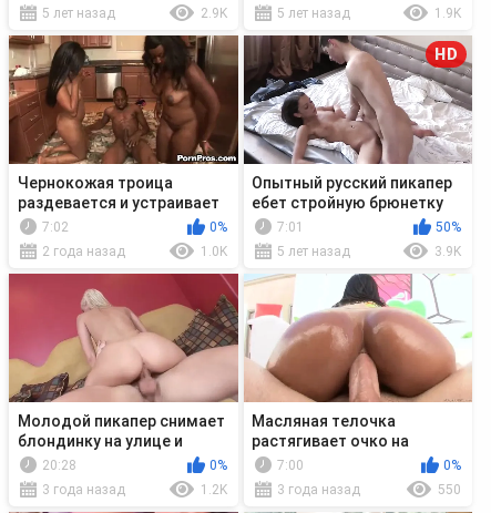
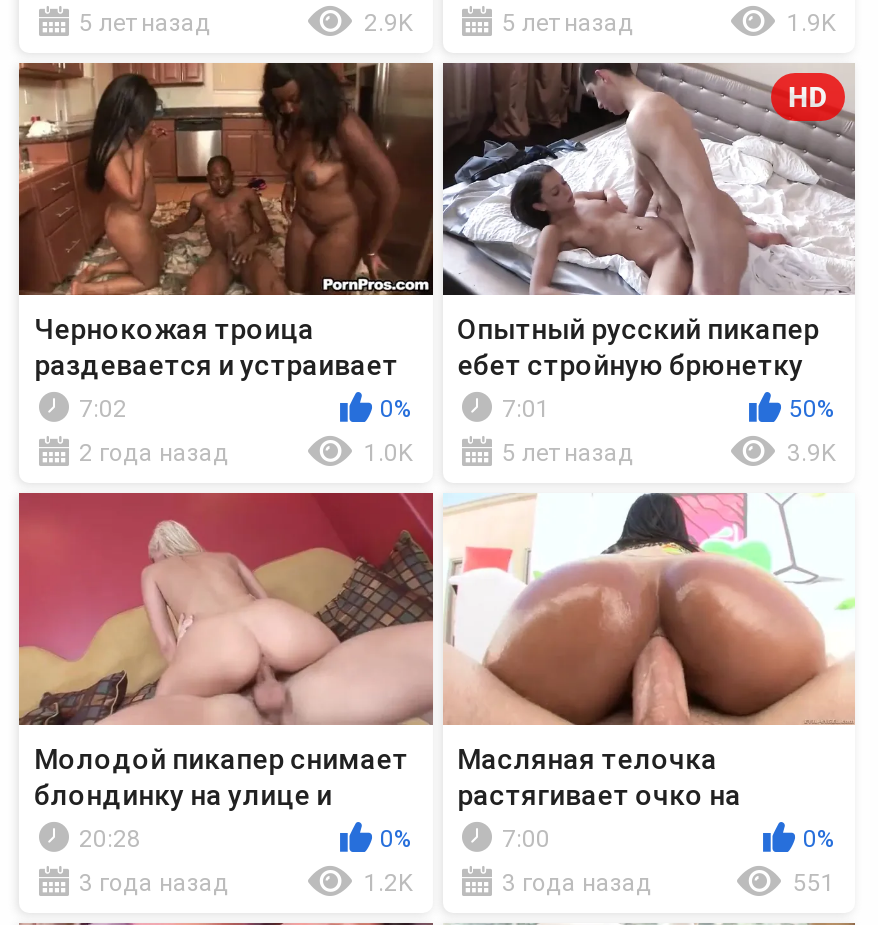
- 550
+ 551
